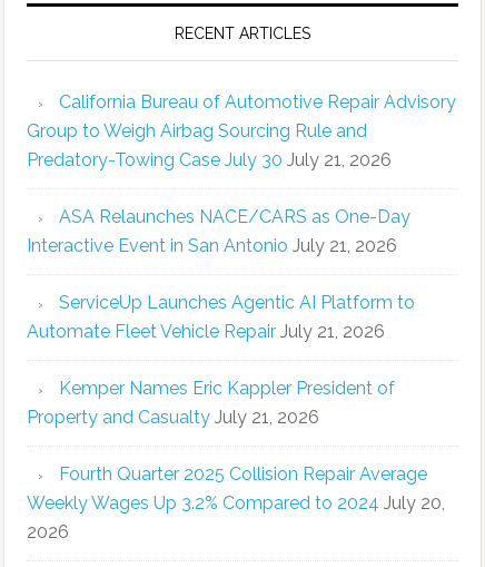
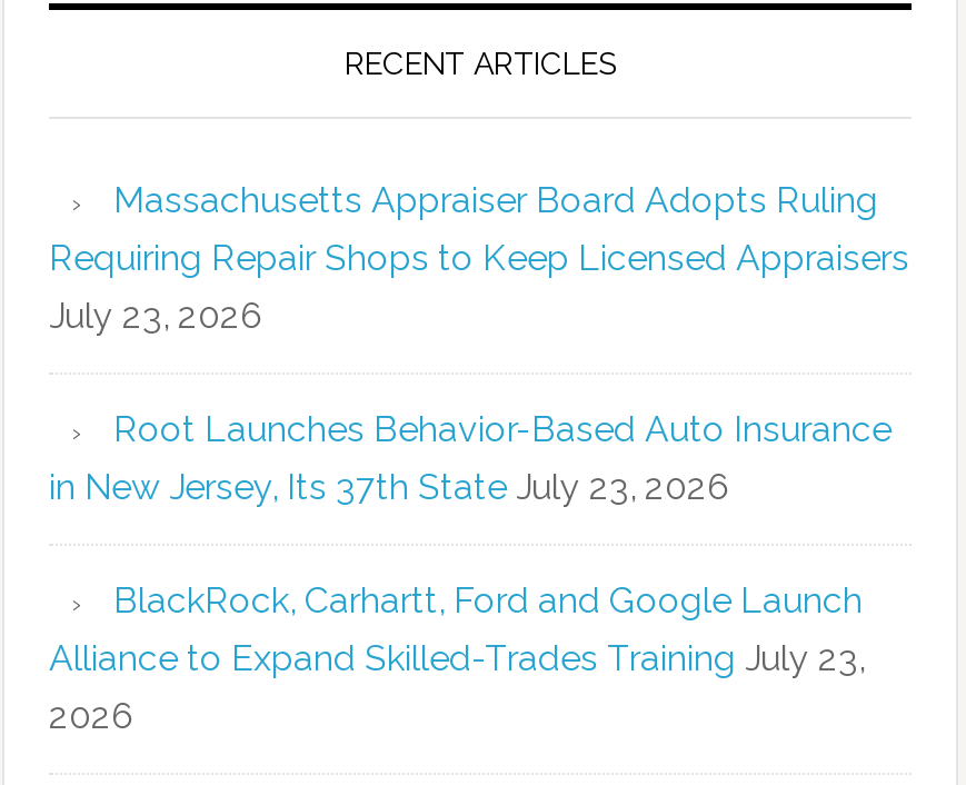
- California Bureau of Automotive Repair Advisory
- Group to Weigh Airbag Sourcing Rule and
- Predatory-Towing Case July 30 July 21, 2026
- ASA Relaunches NACE/CARS as One-Day
- Interactive Event in San Antonio July 21, 2026
- ServiceUp Launches Agentic AI Platform to
- Automate Fleet Vehicle Repair July 21, 2026
- Kemper Names Eric Kappler President of
- Property and Casualty July 21, 2026
- Fourth Quarter 2025 Collision Repair Average
- Weekly Wages Up 3.2% Compared to 2024 July 20,
+ Massachusetts Appraiser Board Adopts Ruling
+ Requiring Repair Shops to Keep Licensed Appraisers
+ July 23, 2026
+ Root Launches Behavior-Based Auto Insurance
+ in New Jersey, Its 37th State July 23, 2026
+ BlackRock, Carhartt, Ford and Google Launch
+ Alliance to Expand Skilled-Trades Training July 23,
